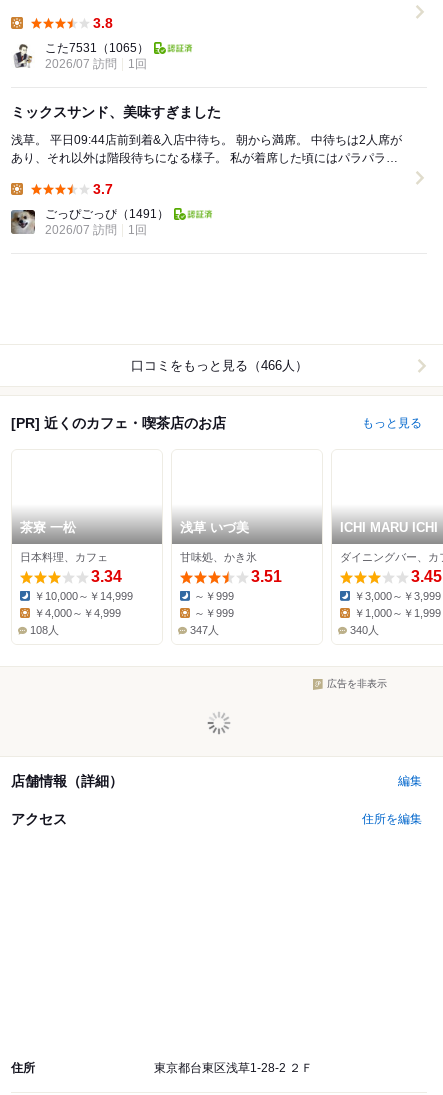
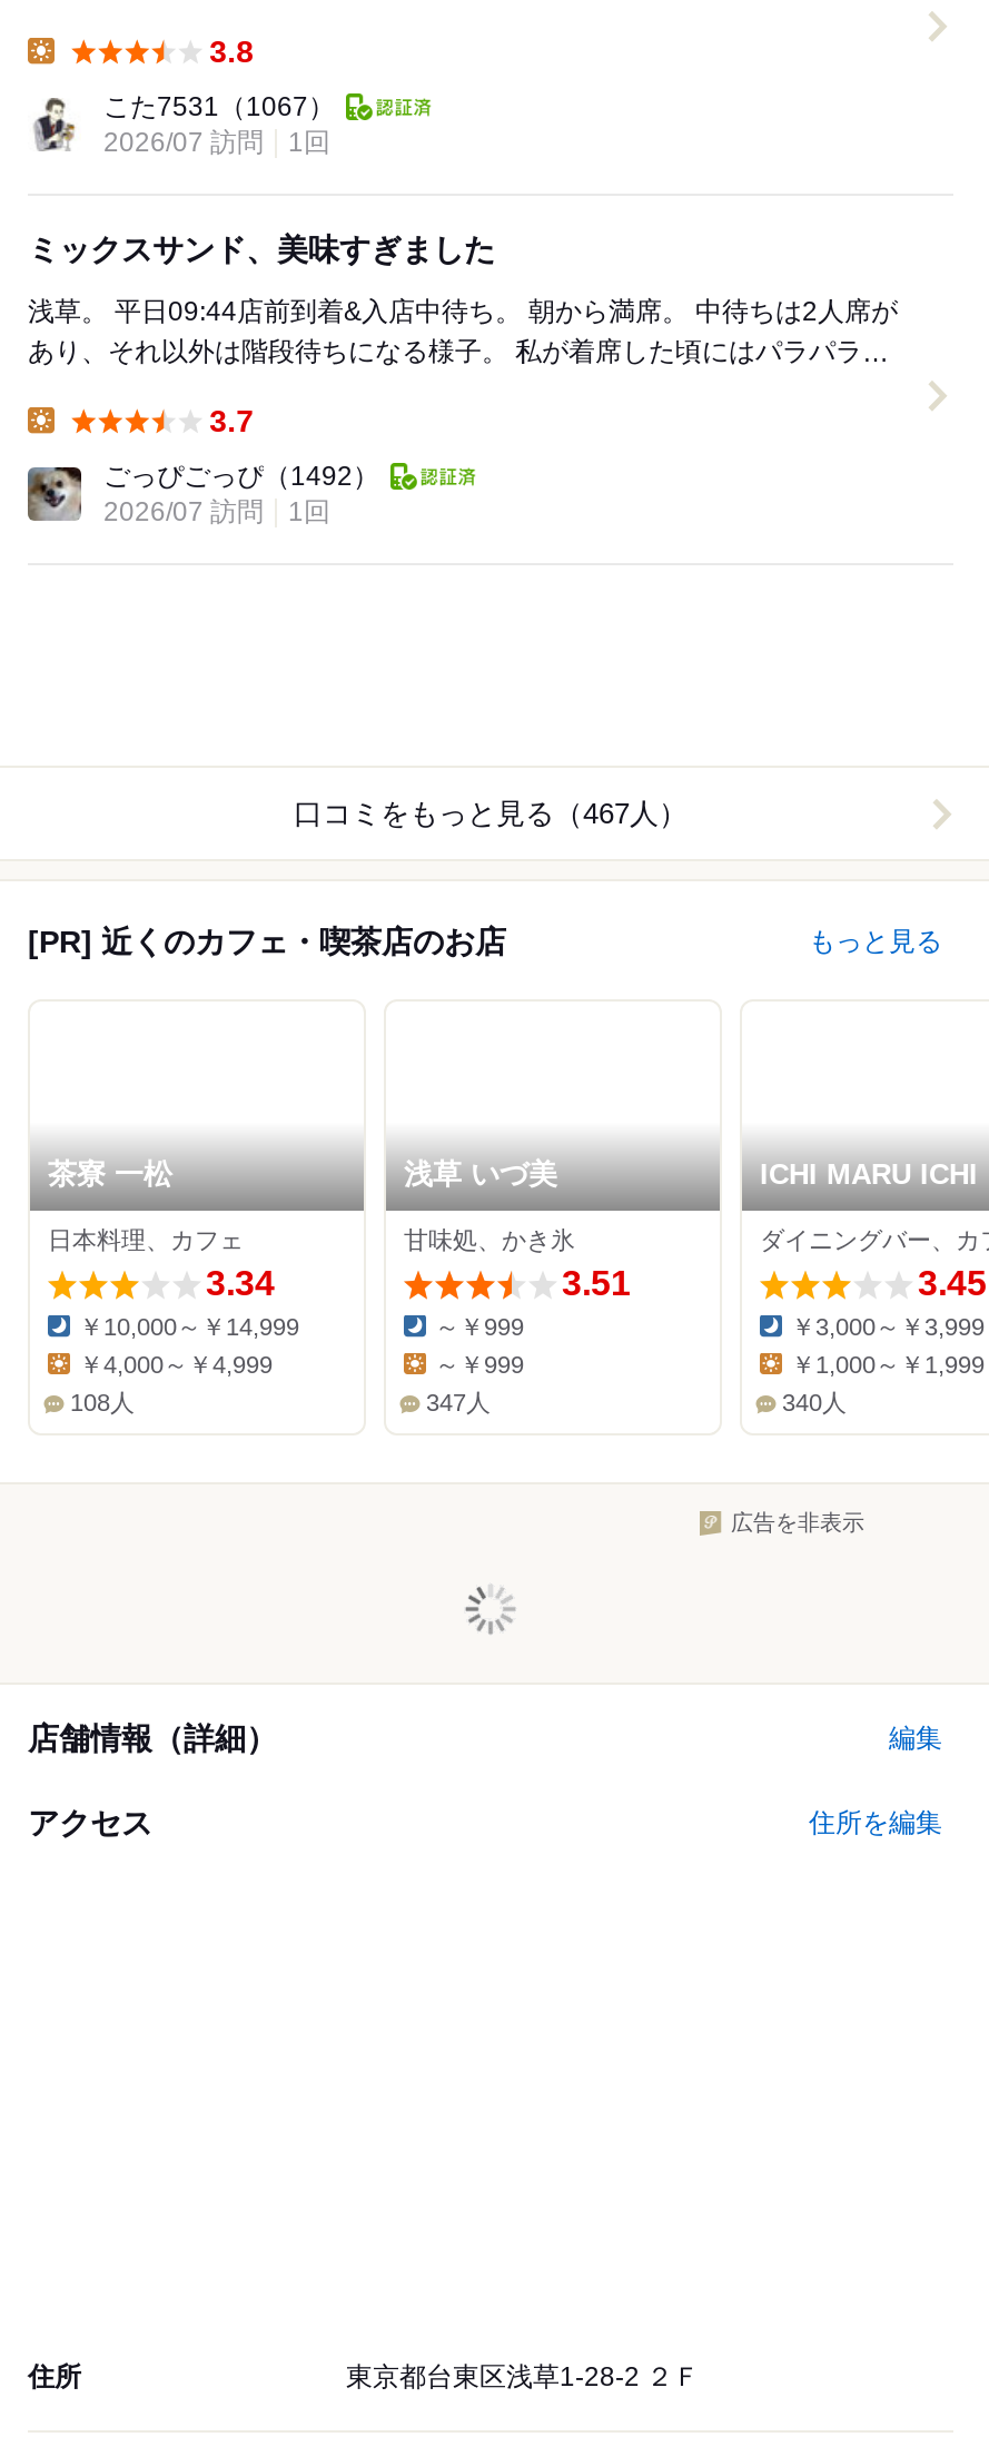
- こた7531（1065）
+ こた7531（1067）

- ごっぴごっぴ（1491）
+ ごっぴごっぴ（1492）

- 口コミをもっと見る（466人）
+ 口コミをもっと見る（467人）
